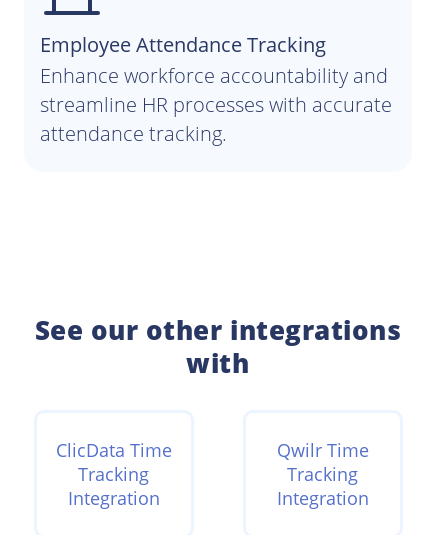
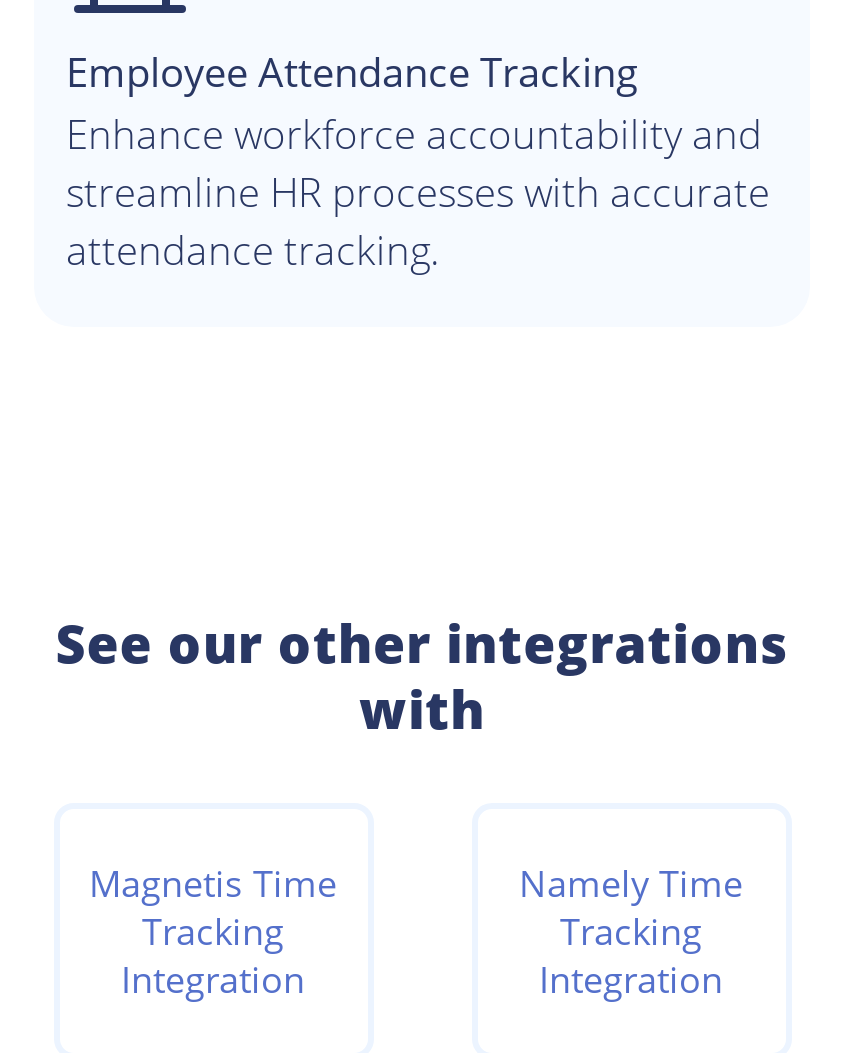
- ClicData Time
+ Magnetis Time

- Qwilr Time
+ Namely Time
